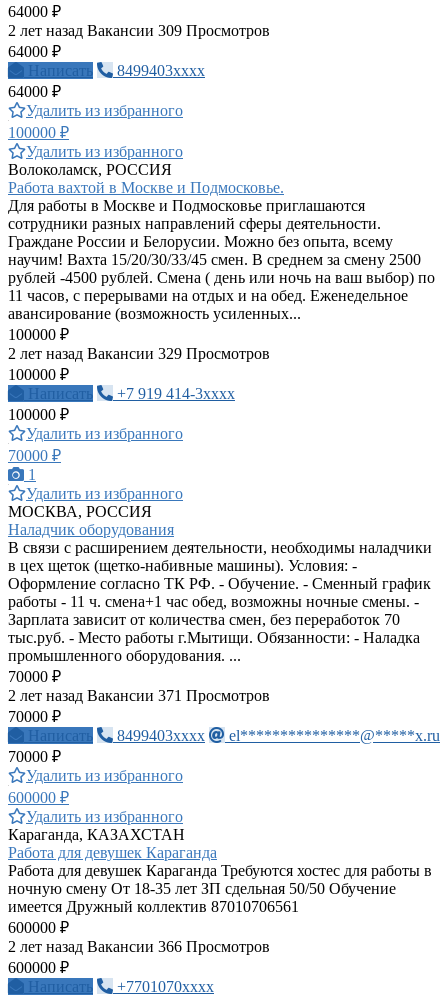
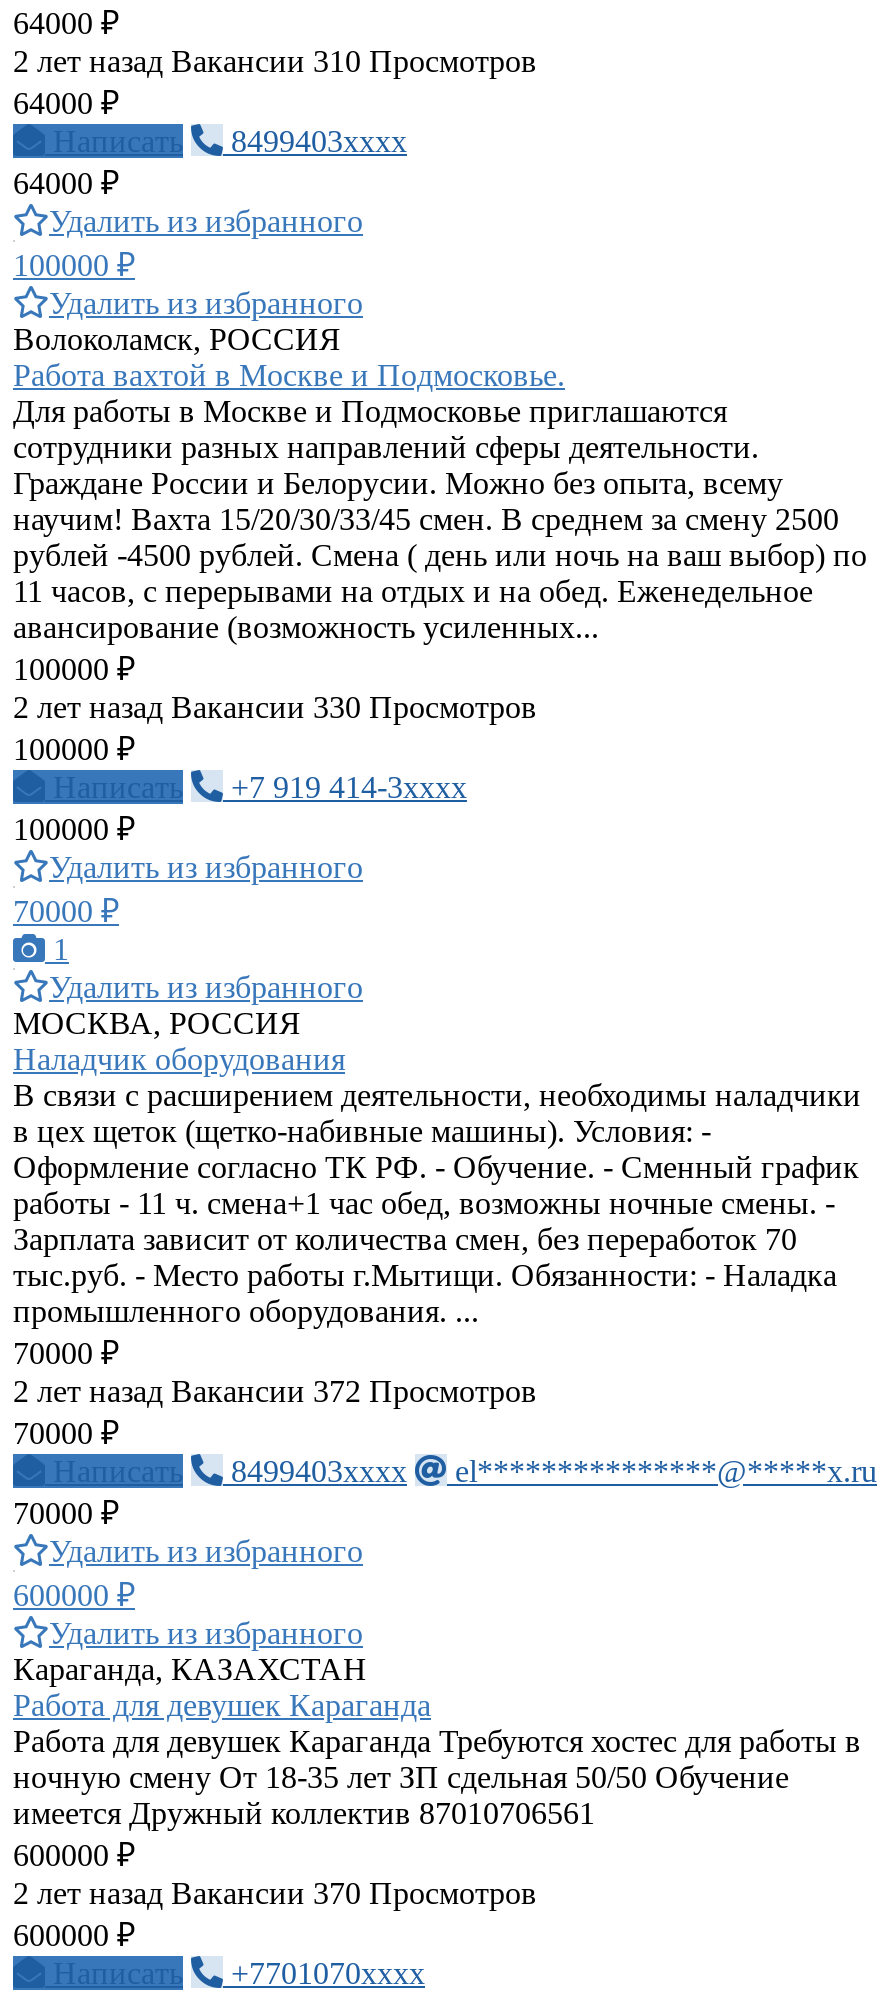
- 2 лет назад Вакансии 309 Просмотров
+ 2 лет назад Вакансии 310 Просмотров

- 2 лет назад Вакансии 329 Просмотров
+ 2 лет назад Вакансии 330 Просмотров

- 2 лет назад Вакансии 371 Просмотров
+ 2 лет назад Вакансии 372 Просмотров

- 2 лет назад Вакансии 366 Просмотров
+ 2 лет назад Вакансии 370 Просмотров
